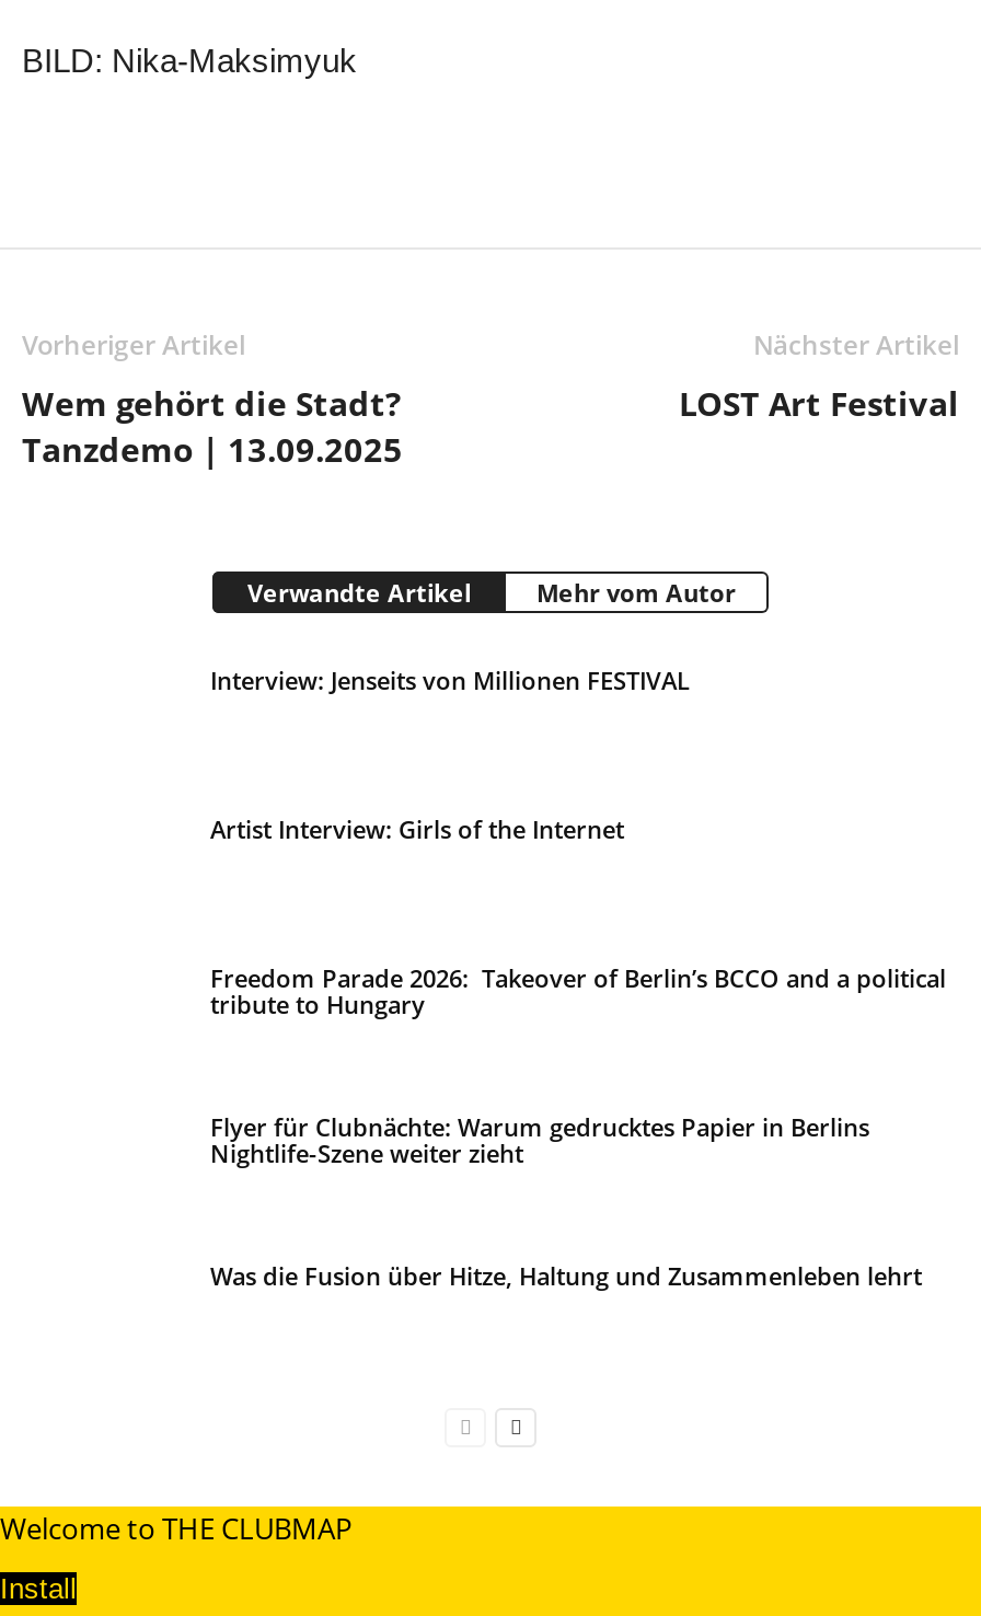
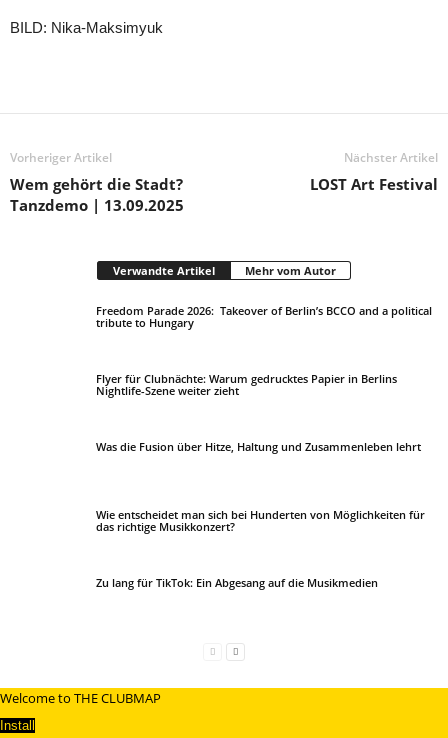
- Interview: Jenseits von Millionen FESTIVAL

- Artist Interview: Girls of the Internet

moved up: Freedom Parade 2026: Takeover of Berlin’s BCCO and a political | tribute to Hungary | Flyer für Clubnächte: Warum gedrucktes Papier in Berlins | Nightlife-Szene weiter zieht | Was die Fusion über Hitze, Haltung und Zusammenleben lehrt

+ Wie entscheidet man sich bei Hunderten von Möglichkeiten für
+ das richtige Musikkonzert?

+ Zu lang für TikTok: Ein Abgesang auf die Musikmedien
